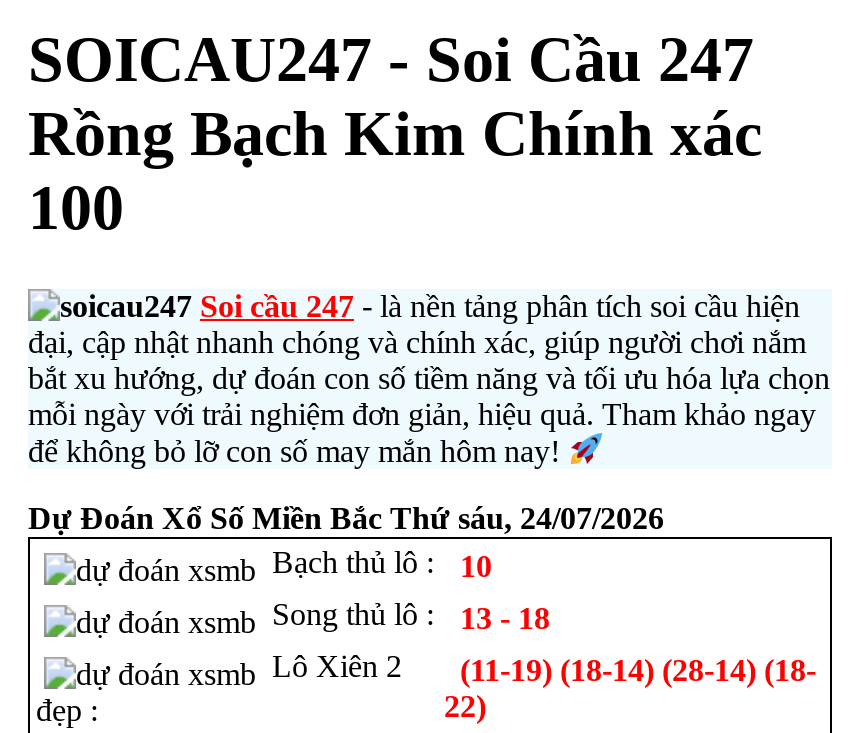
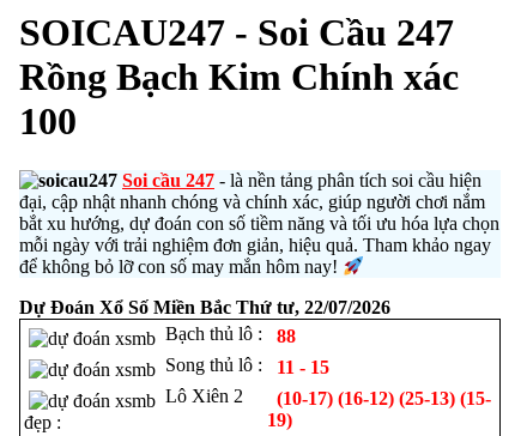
- Dự Đoán Xổ Số Miền Bắc Thứ sáu, 24/07/2026
+ Dự Đoán Xổ Số Miền Bắc Thứ tư, 22/07/2026

- Bạch thủ lô : 10
+ Bạch thủ lô : 88

- Song thủ lô : 13 - 18
+ Song thủ lô : 11 - 15

- Lô Xiên 2 (11-19) (18-14) (28-14) (18-
+ Lô Xiên 2 (10-17) (16-12) (25-13) (15-

- 22)
+ 19)
